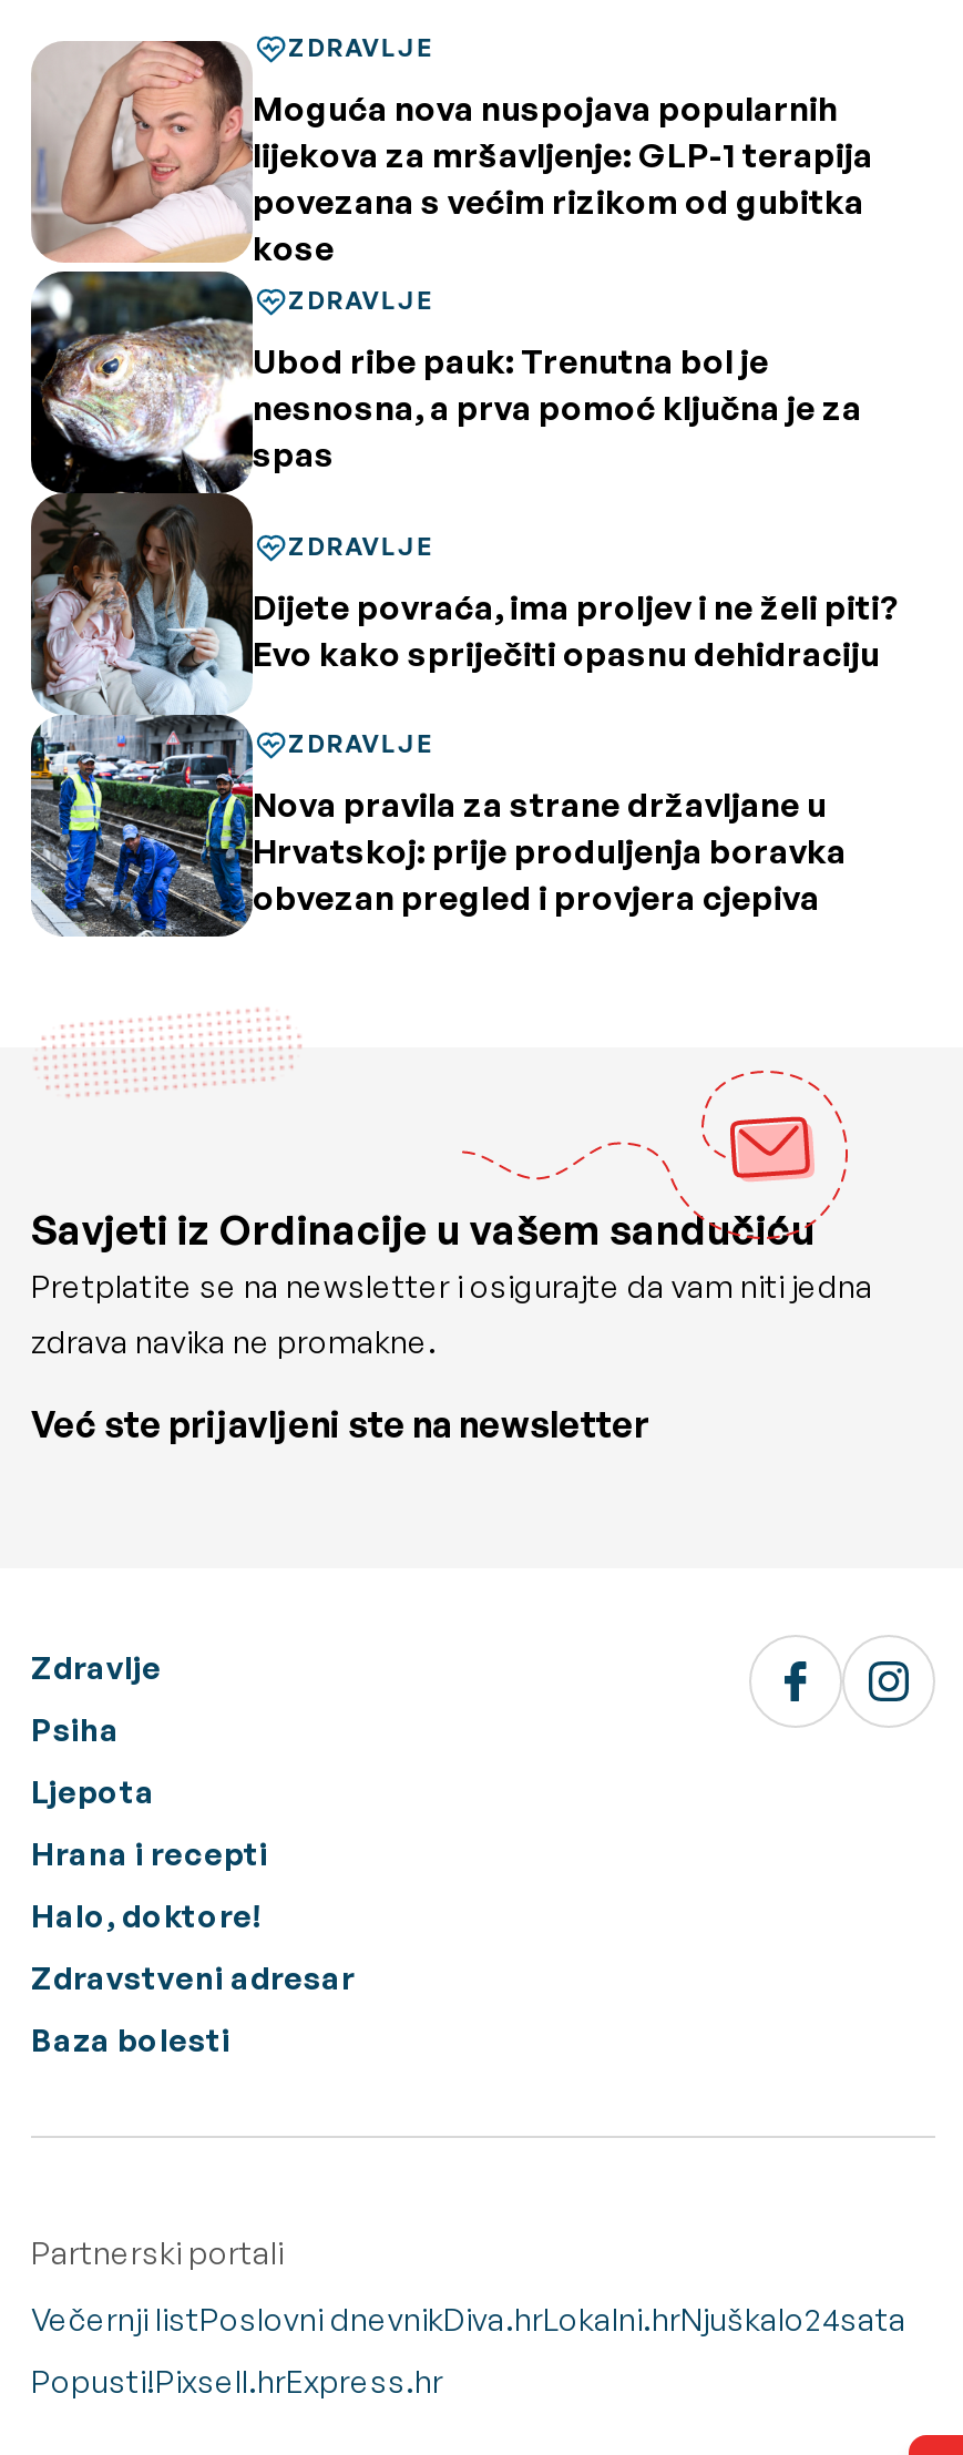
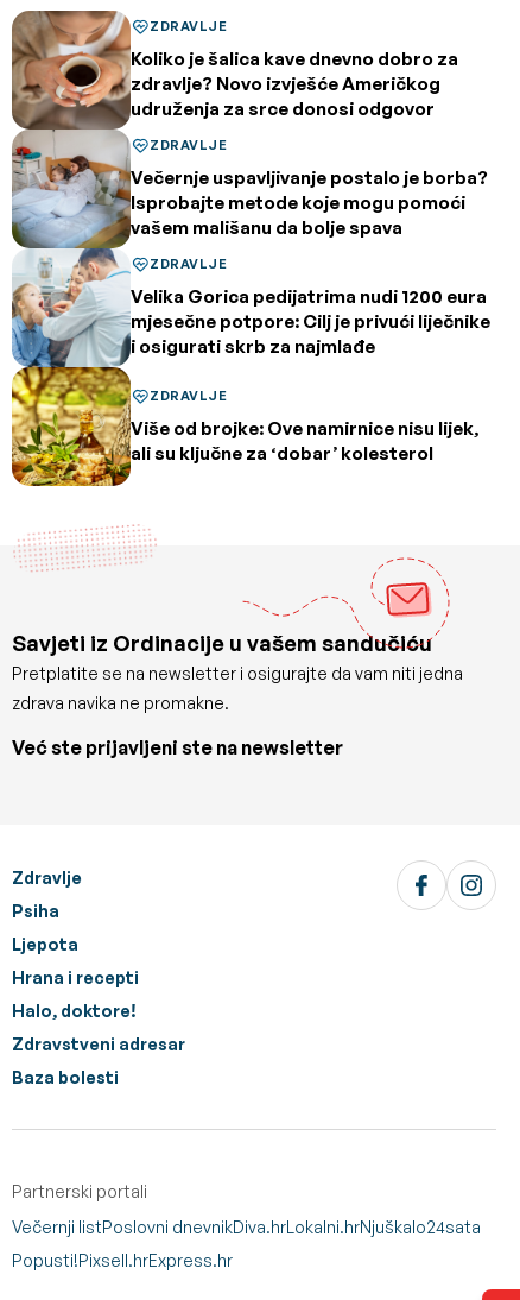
- [image]
- Moguća nova nuspojava popularnih
- lijekova za mršavljenje: GLP-1 terapija
- povezana s većim rizikom od gubitka
- kose
+ [image]
+ Koliko je šalica kave dnevno dobro za
+ zdravlje? Novo izvješće Američkog
+ udruženja za srce donosi odgovor

- Ubod ribe pauk: Trenutna bol je
- nesnosna, a prva pomoć ključna je za
- spas
+ Večernje uspavljivanje postalo je borba?
+ Isprobajte metode koje mogu pomoći
+ vašem mališanu da bolje spava

- Dijete povraća, ima proljev i ne želi piti?
- Evo kako spriječiti opasnu dehidraciju
+ Velika Gorica pedijatrima nudi 1200 eura
+ mjesečne potpore: Cilj je privući liječnike
+ i osigurati skrb za najmlađe

- Nova pravila za strane državljane u
- Hrvatskoj: prije produljenja boravka
- obvezan pregled i provjera cjepiva
+ Više od brojke: Ove namirnice nisu lijek,
+ ali su ključne za ‘dobar’ kolesterol
